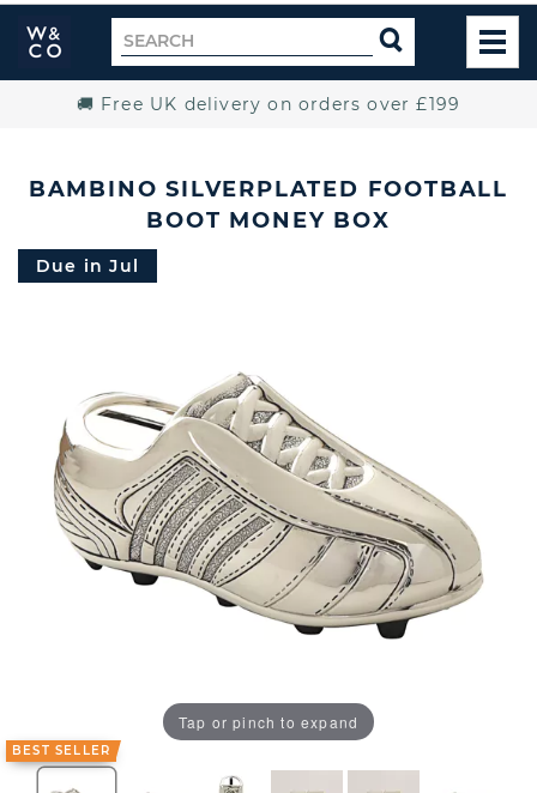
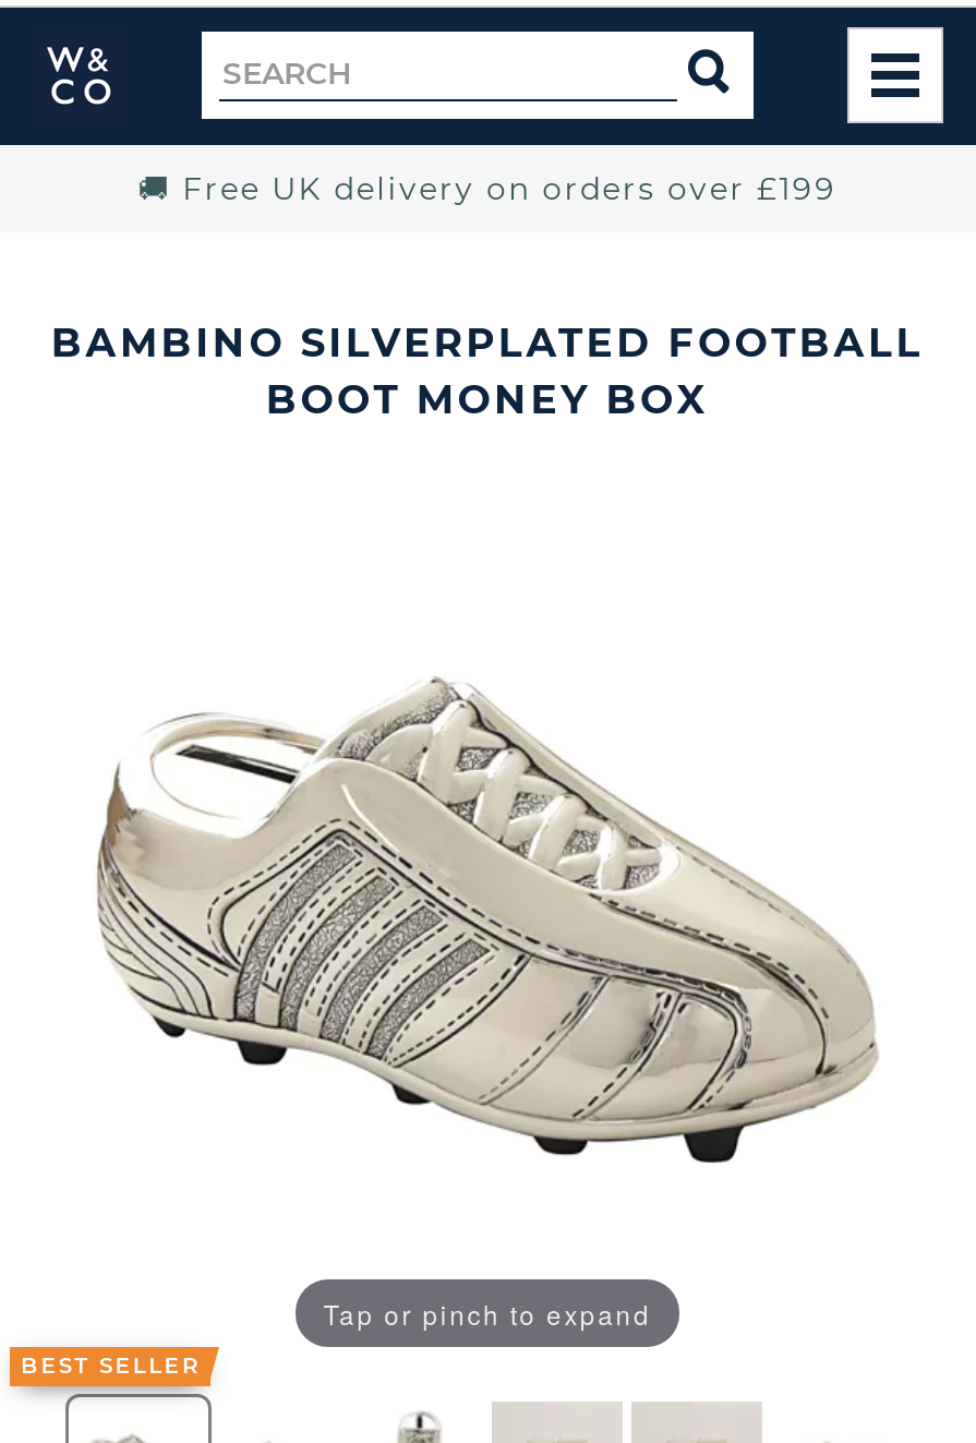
- Due in Jul
